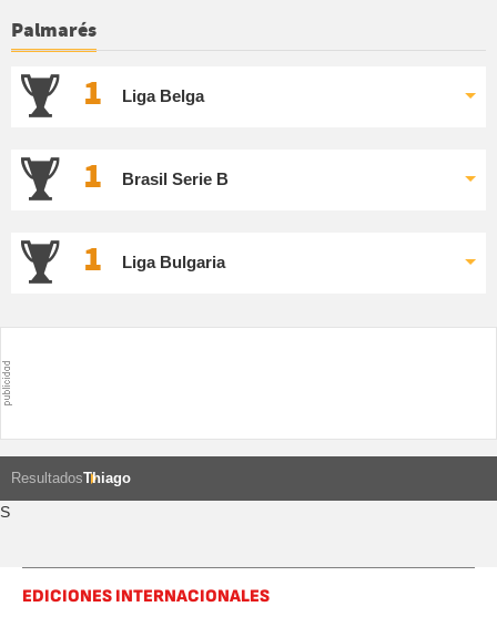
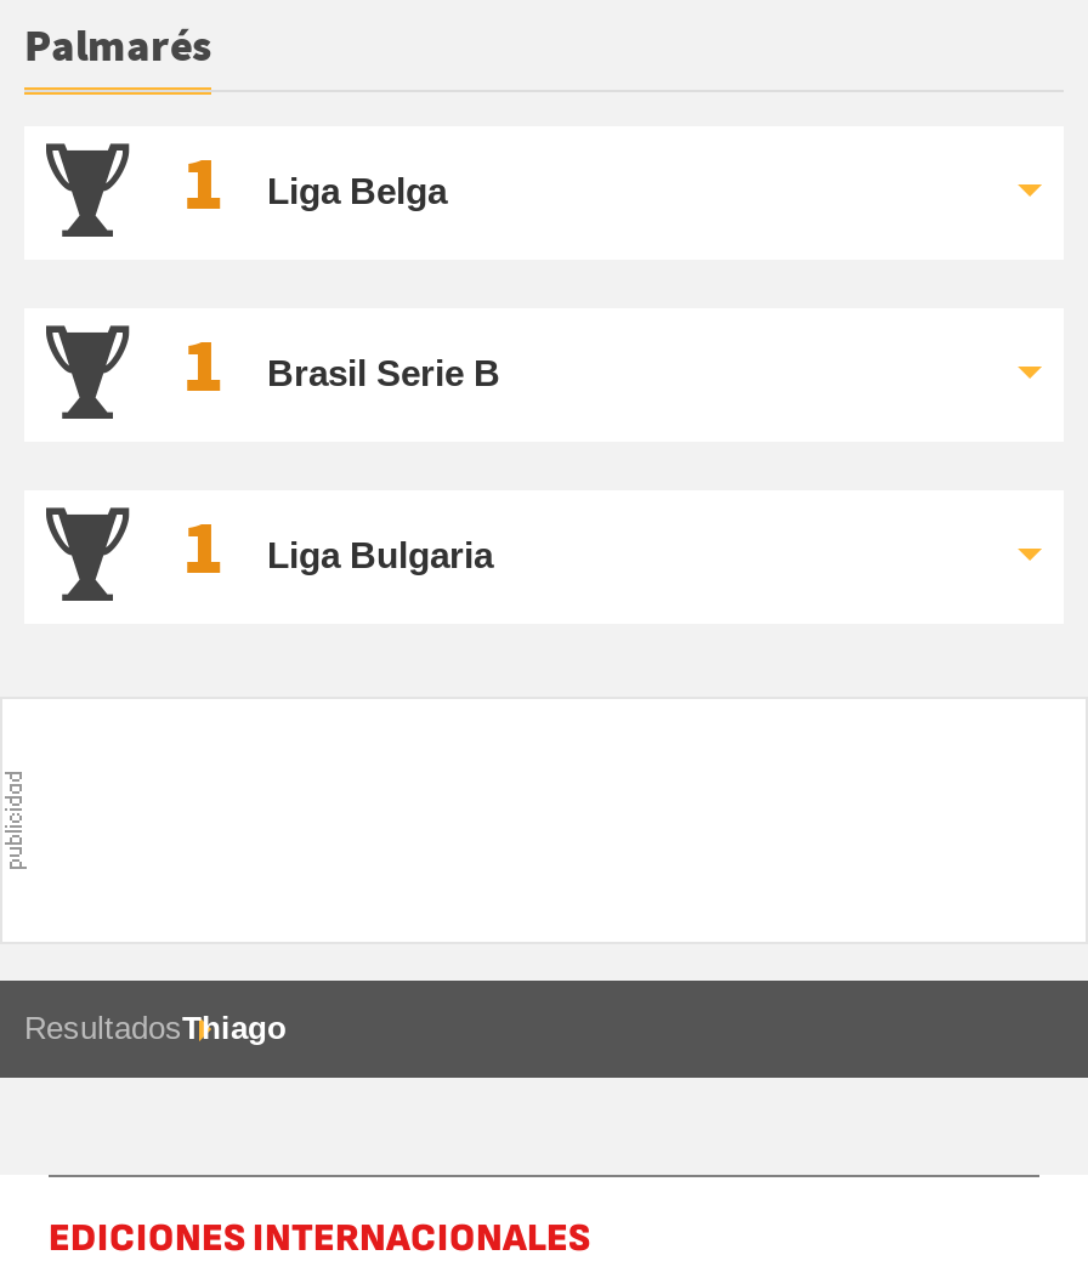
- S
